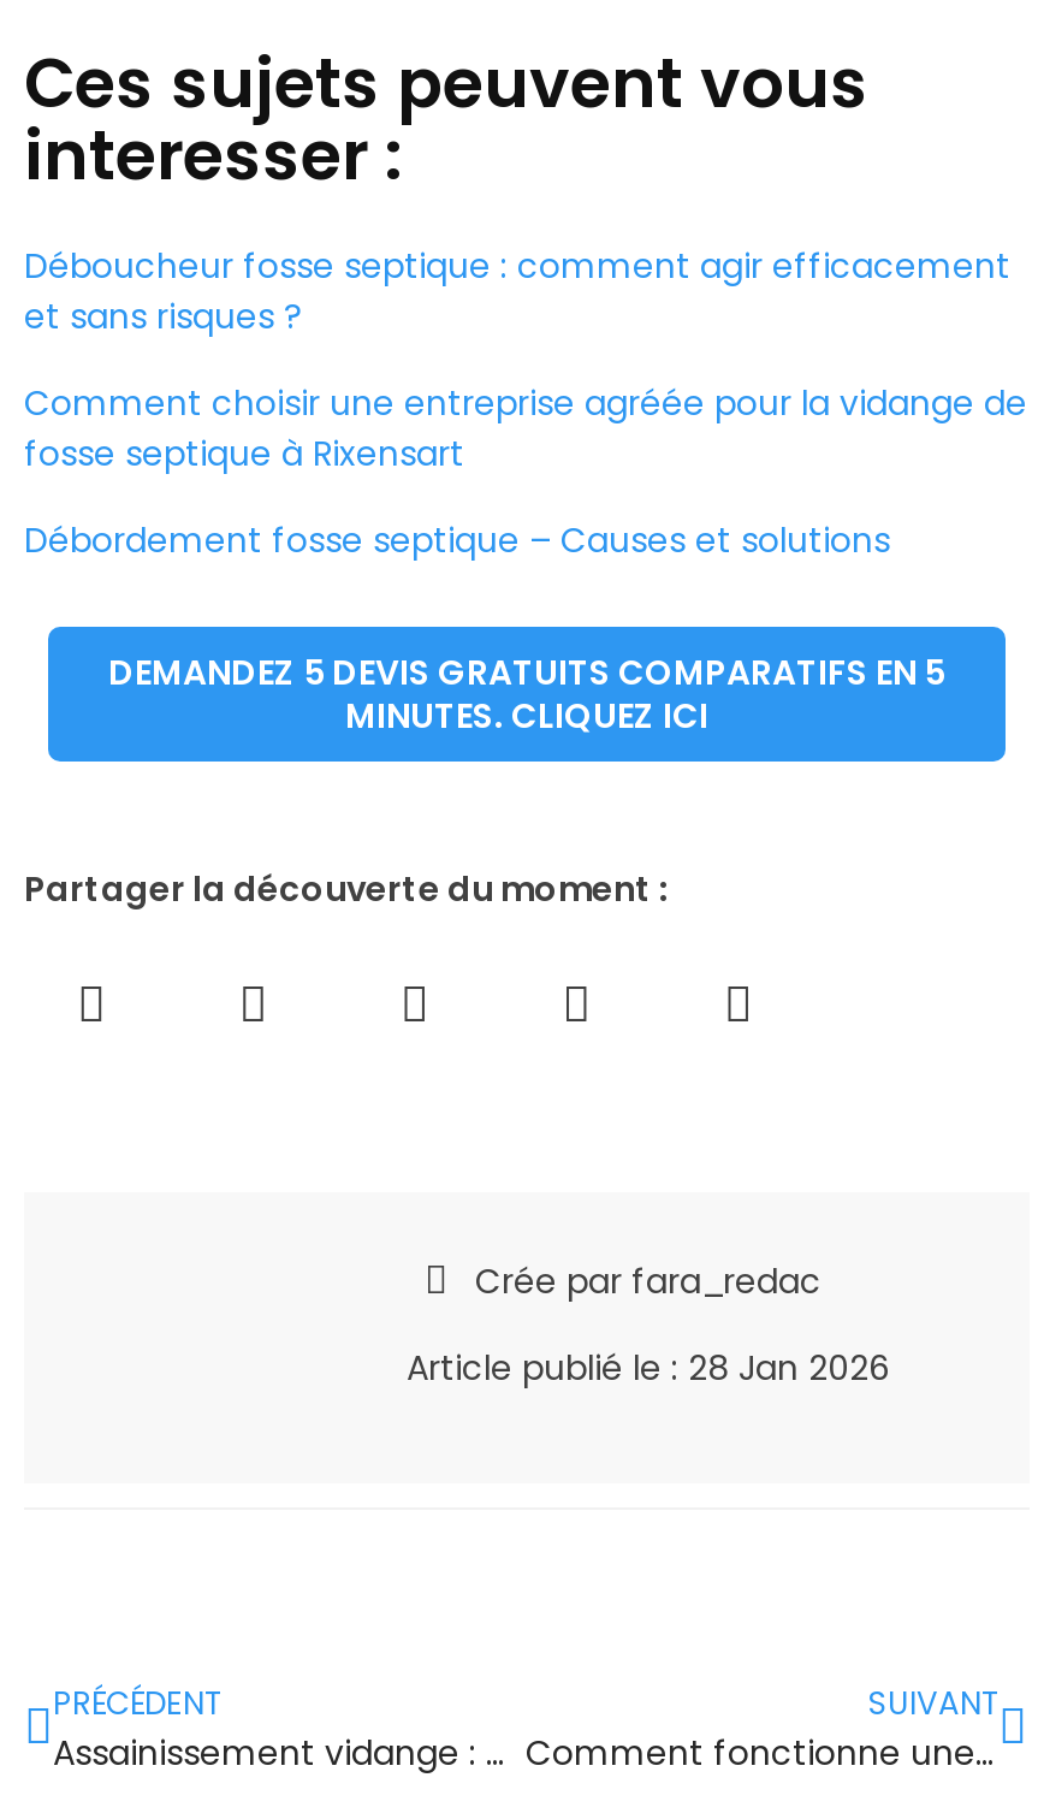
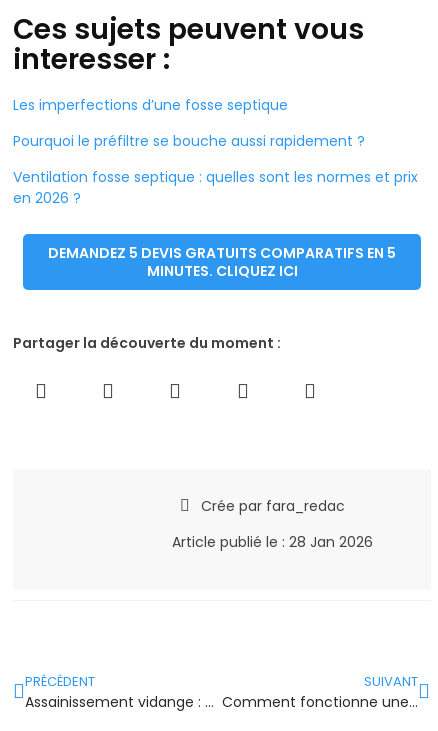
- Déboucheur fosse septique : comment agir efficacement
- et sans risques ?
+ Les imperfections d’une fosse septique

- Comment choisir une entreprise agréée pour la vidange de
- fosse septique à Rixensart
+ Pourquoi le préfiltre se bouche aussi rapidement ?

- Débordement fosse septique – Causes et solutions
+ Ventilation fosse septique : quelles sont les normes et prix
+ en 2026 ?
